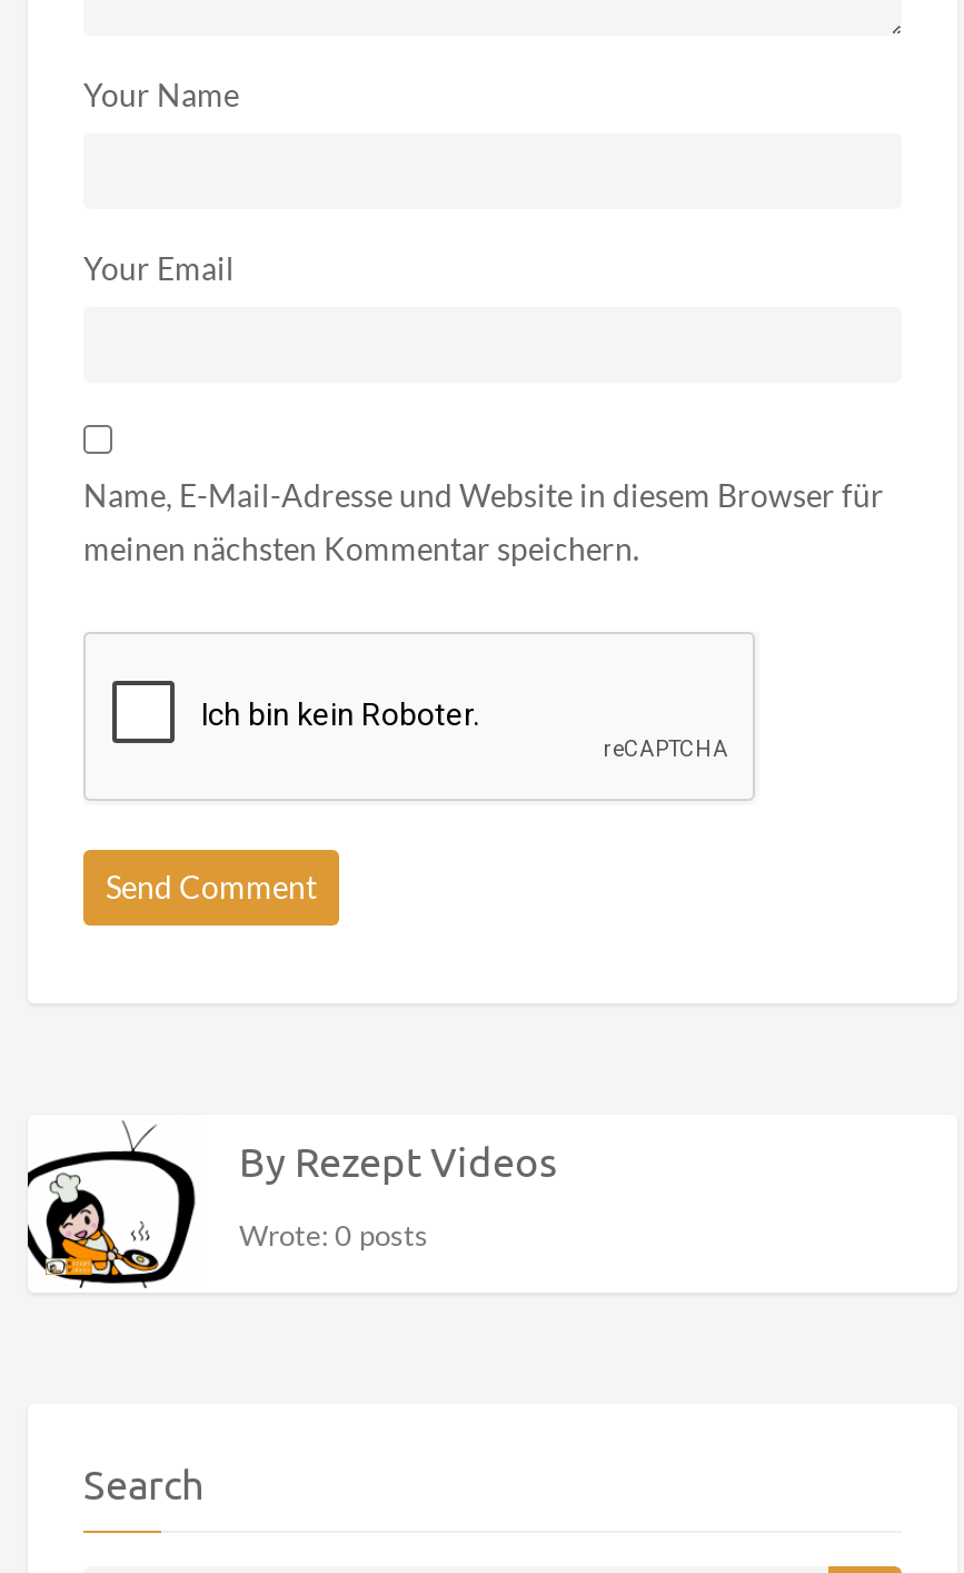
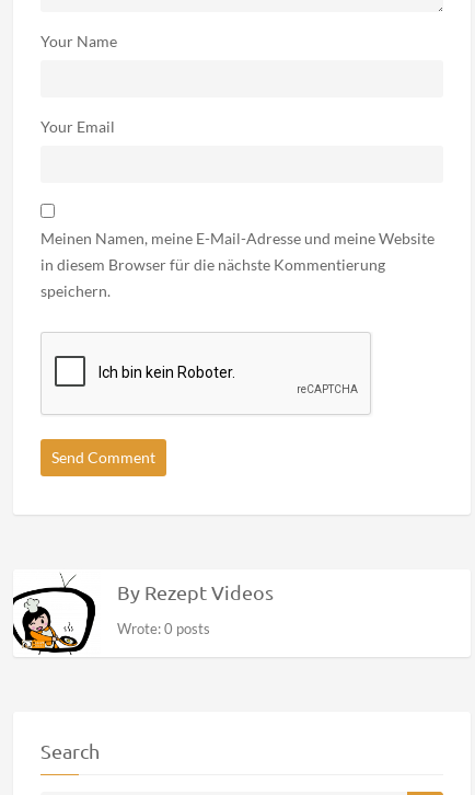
- Name, E-Mail-Adresse und Website in diesem Browser für
- meinen nächsten Kommentar speichern.
+ Meinen Namen, meine E-Mail-Adresse und meine Website
+ in diesem Browser für die nächste Kommentierung
+ speichern.
